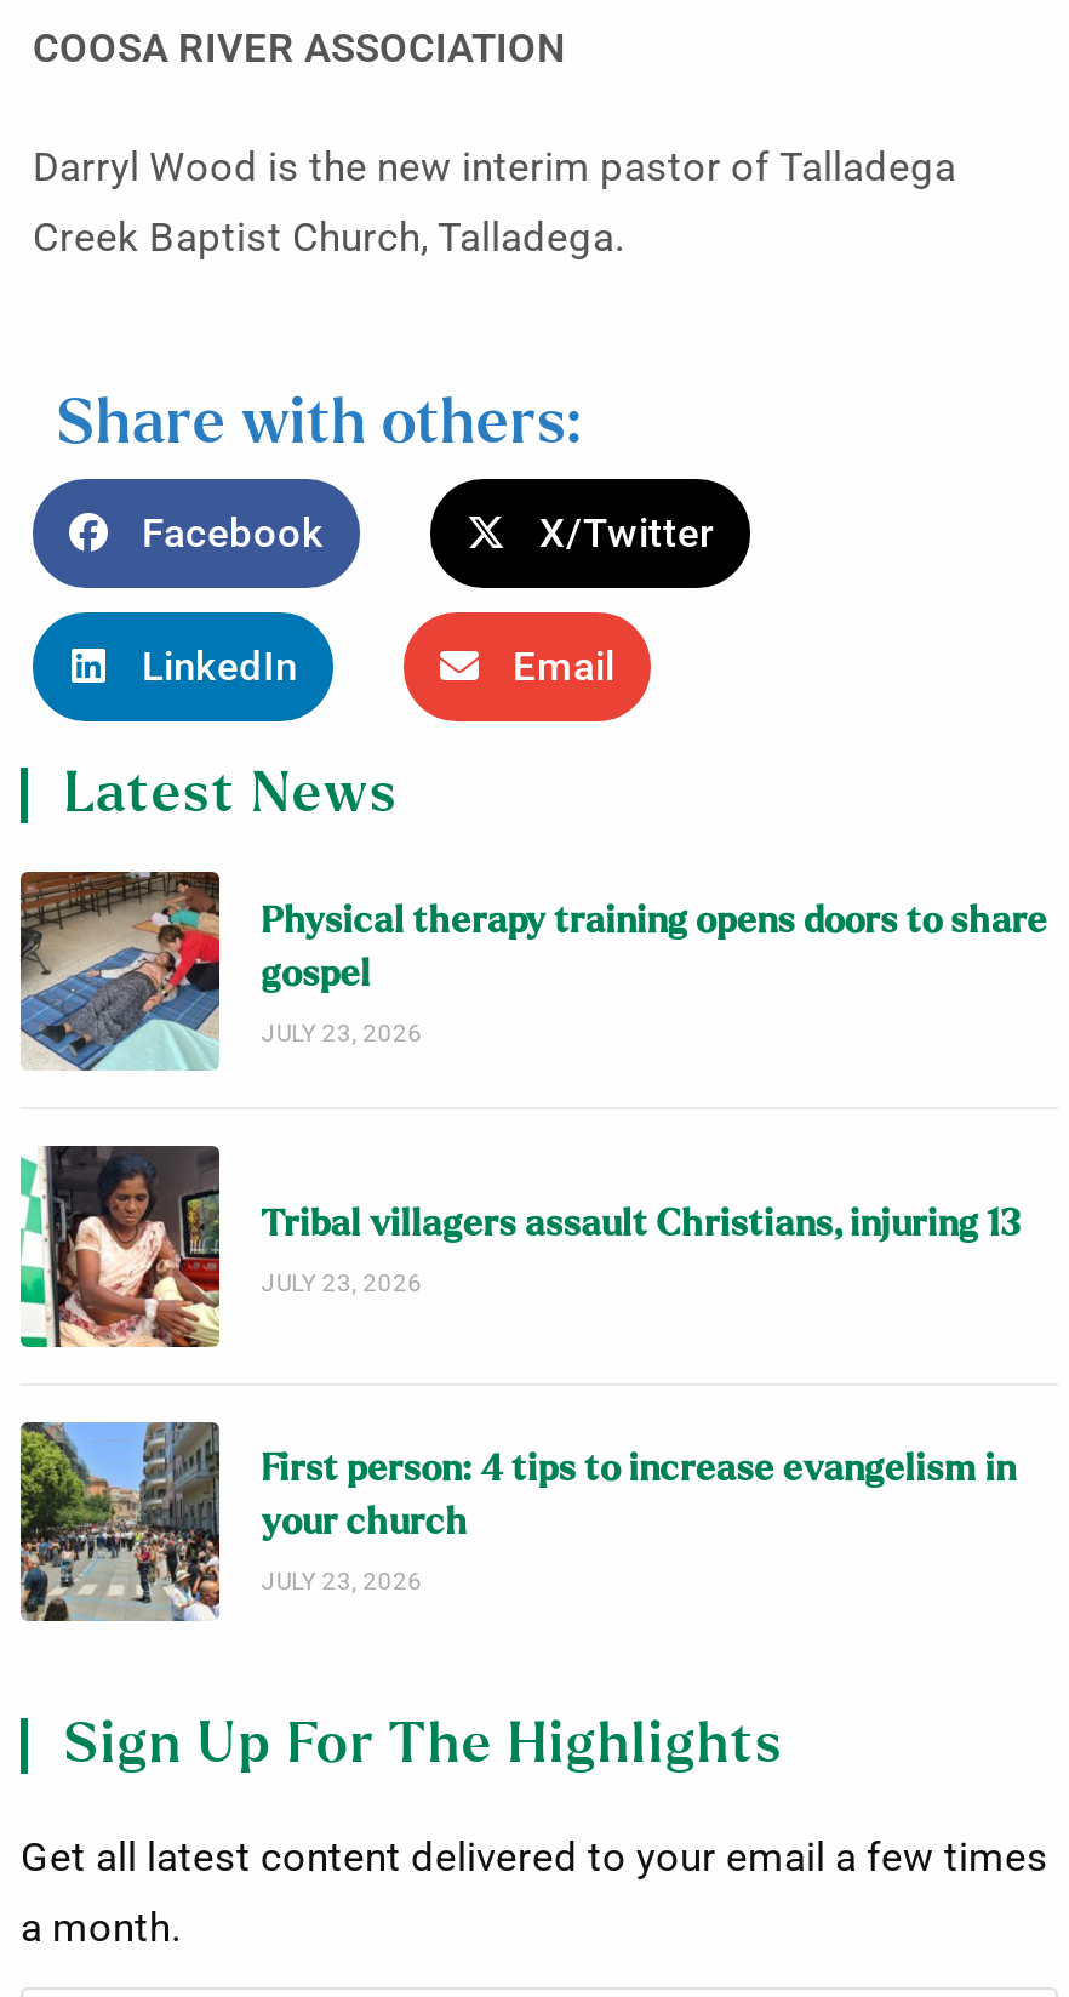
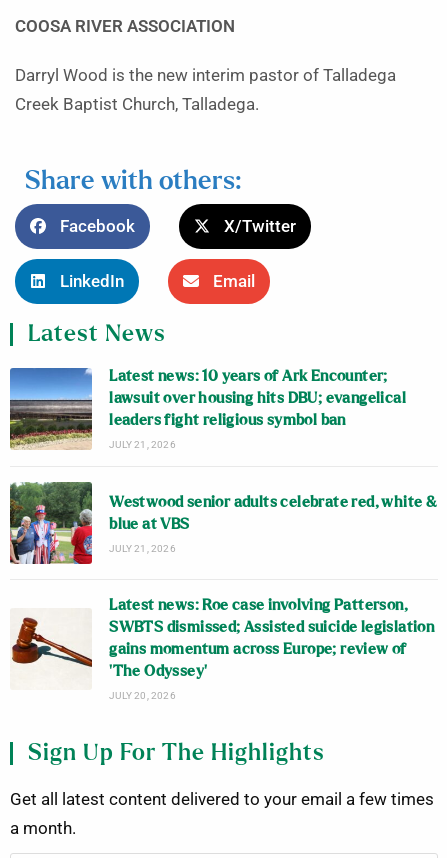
- [image]
- Physical therapy training opens doors to share
- gospel
- JULY 23, 2026
+ [image]
+ Latest news: 10 years of Ark Encounter;
+ lawsuit over housing hits DBU; evangelical
+ leaders fight religious symbol ban
+ JULY 21, 2026

- [image]
- Tribal villagers assault Christians, injuring 13
- JULY 23, 2026
+ [image]
+ Westwood senior adults celebrate red, white &
+ blue at VBS
+ JULY 21, 2026

- [image]
- First person: 4 tips to increase evangelism in
- your church
- JULY 23, 2026
+ [image]
+ Latest news: Roe case involving Patterson,
+ SWBTS dismissed; Assisted suicide legislation
+ gains momentum across Europe; review of
+ ‘The Odyssey’
+ JULY 20, 2026
